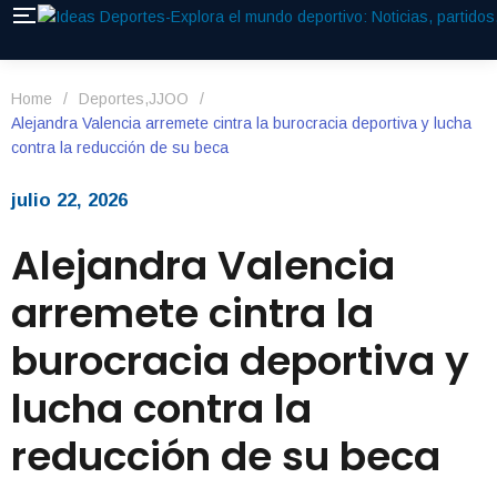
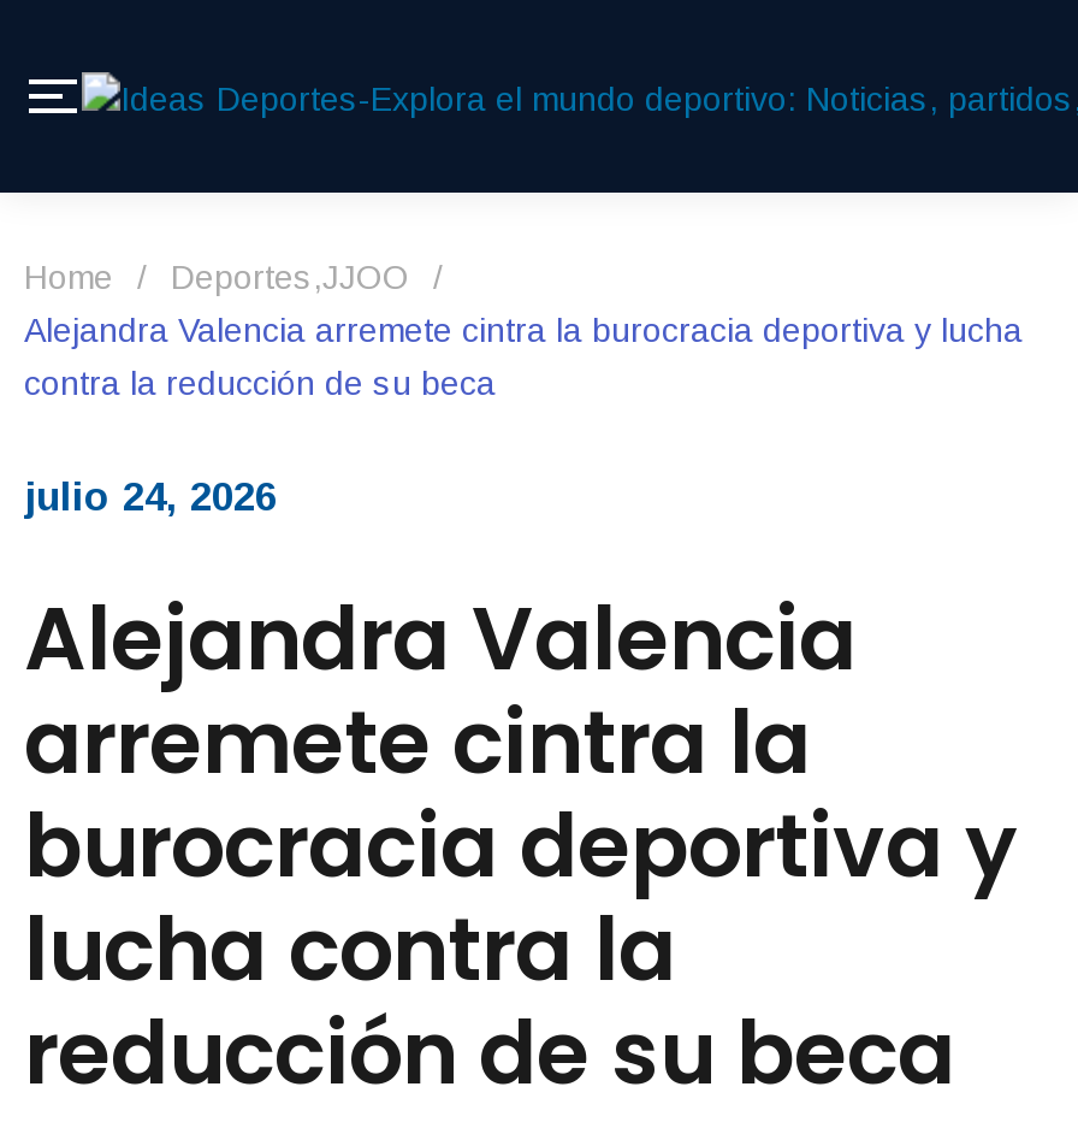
- julio 22, 2026
+ julio 24, 2026
